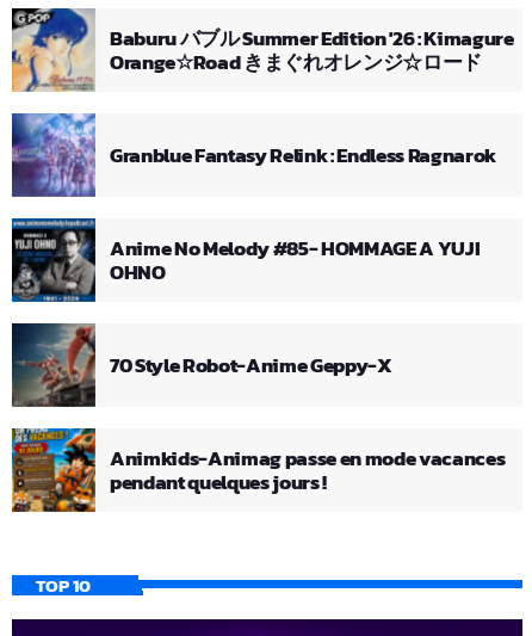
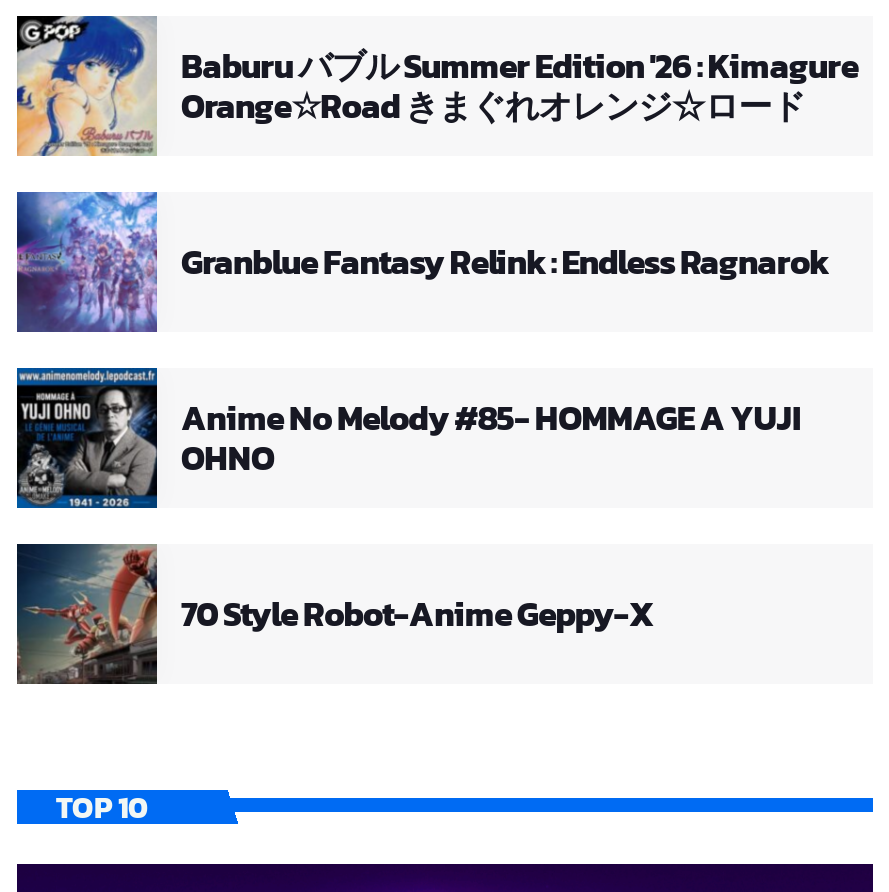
- [image]
- Animkids-Animag passe en mode vacances
- pendant quelques jours !
